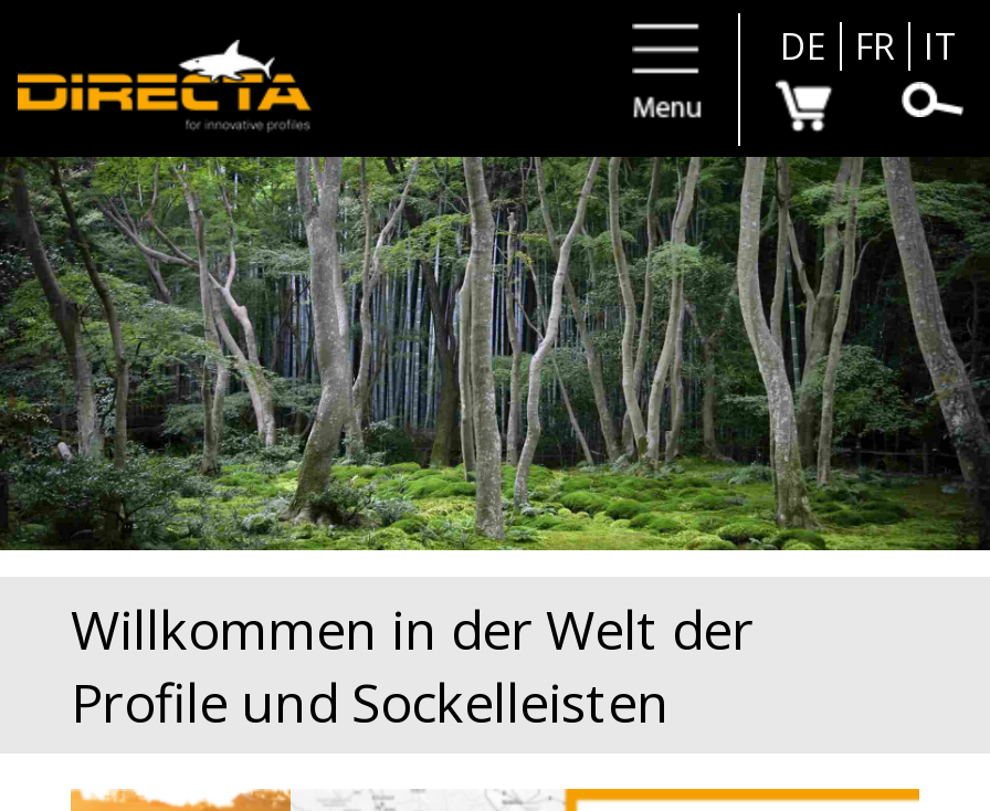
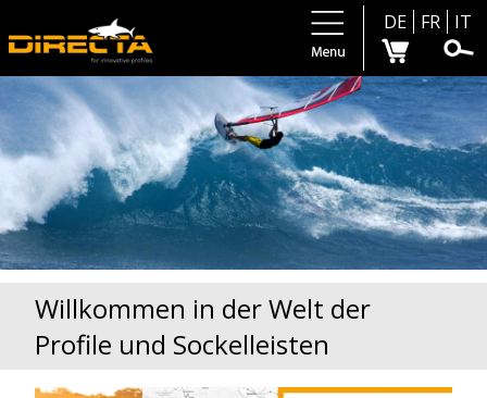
- [image]
+ [image]
